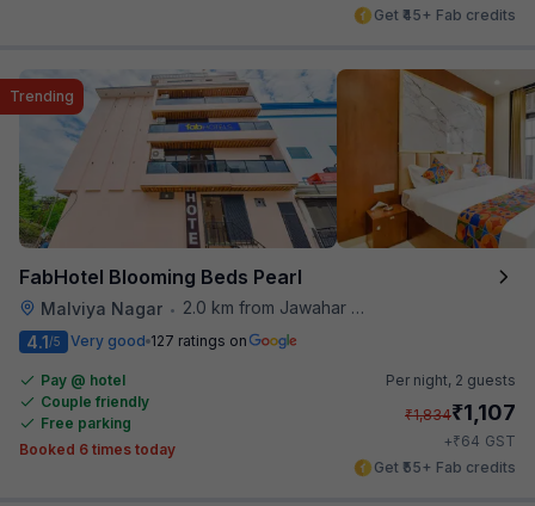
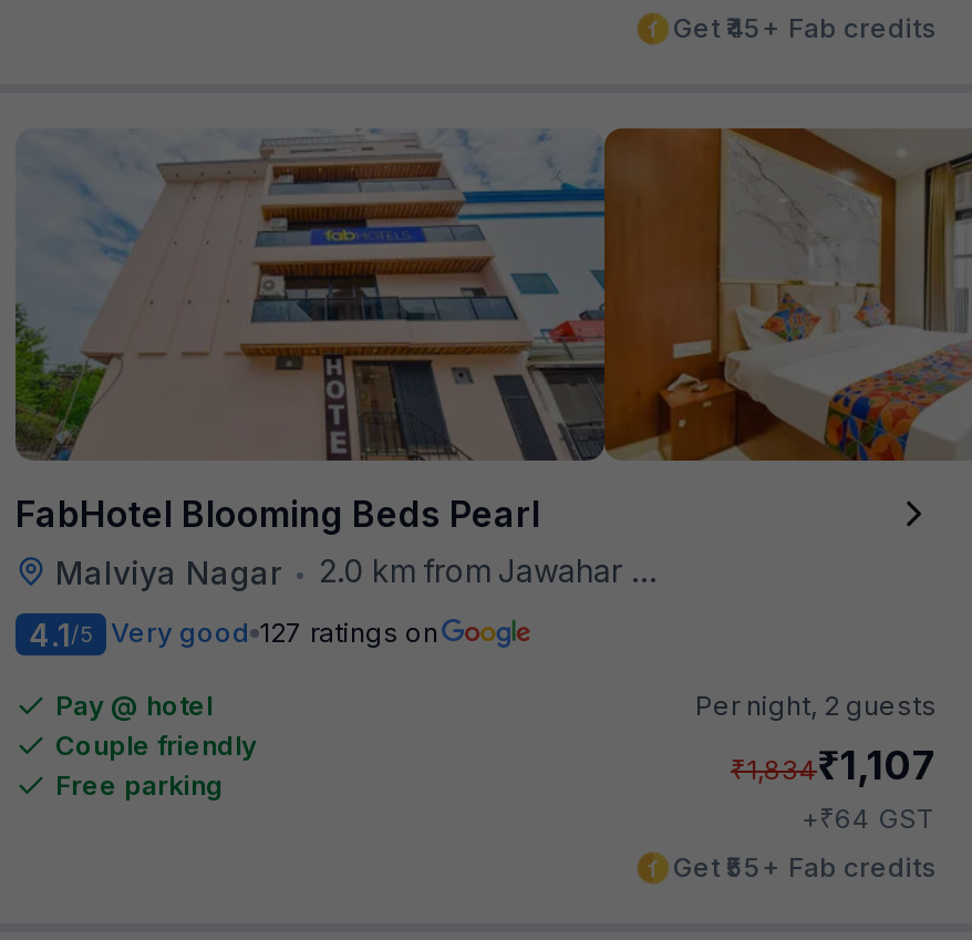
- Trending

- Booked 6 times today
